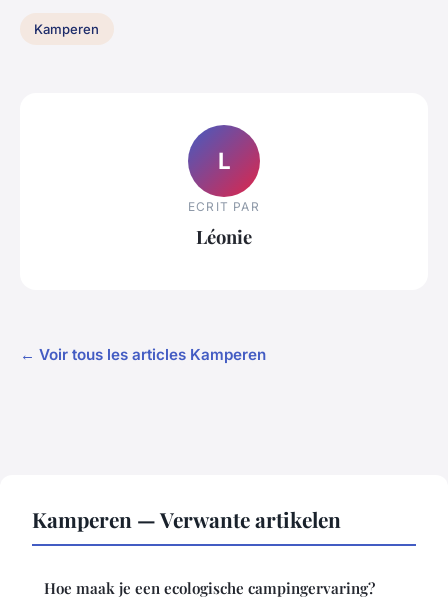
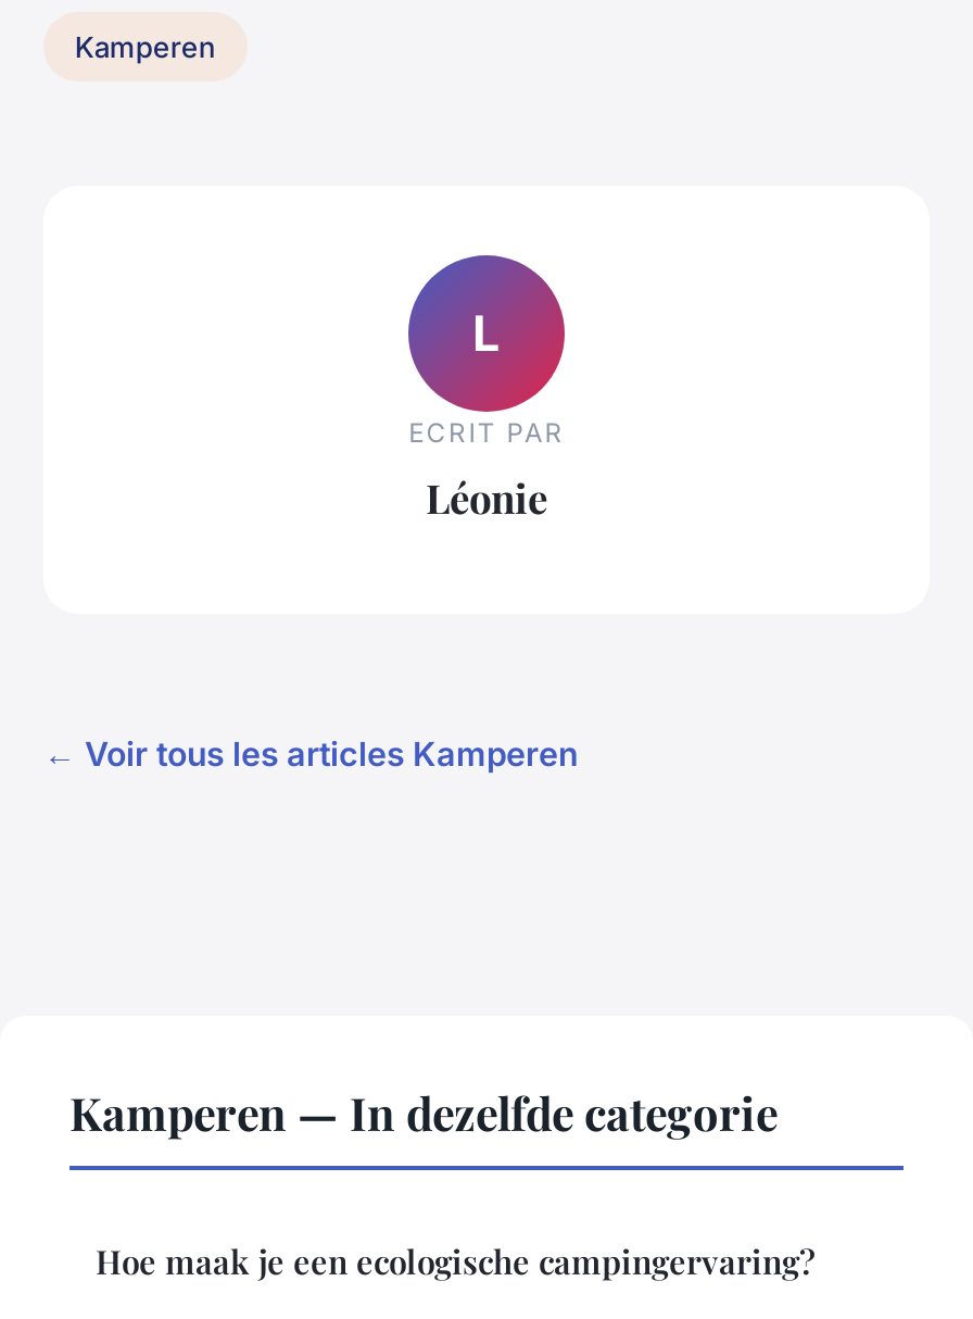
- Kamperen — Verwante artikelen
+ Kamperen — In dezelfde categorie
